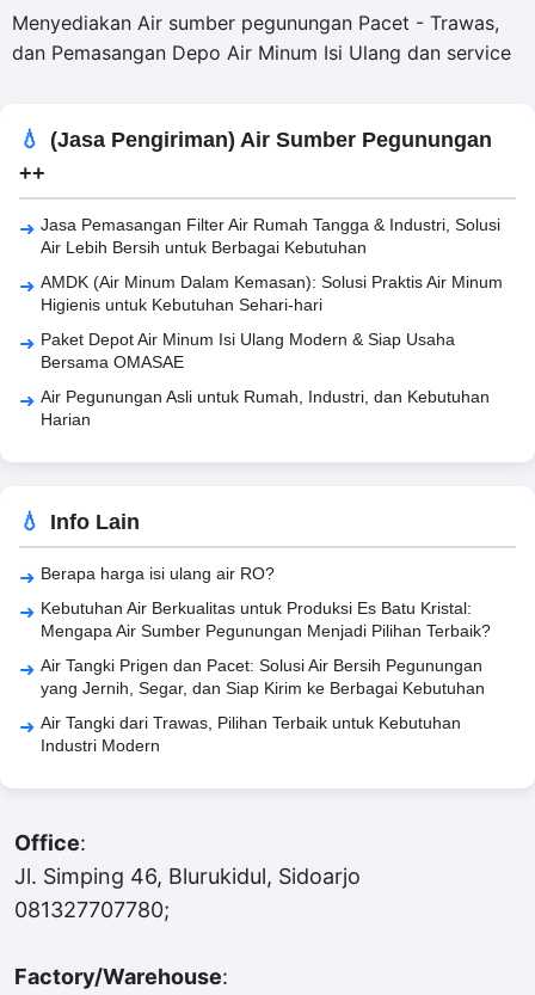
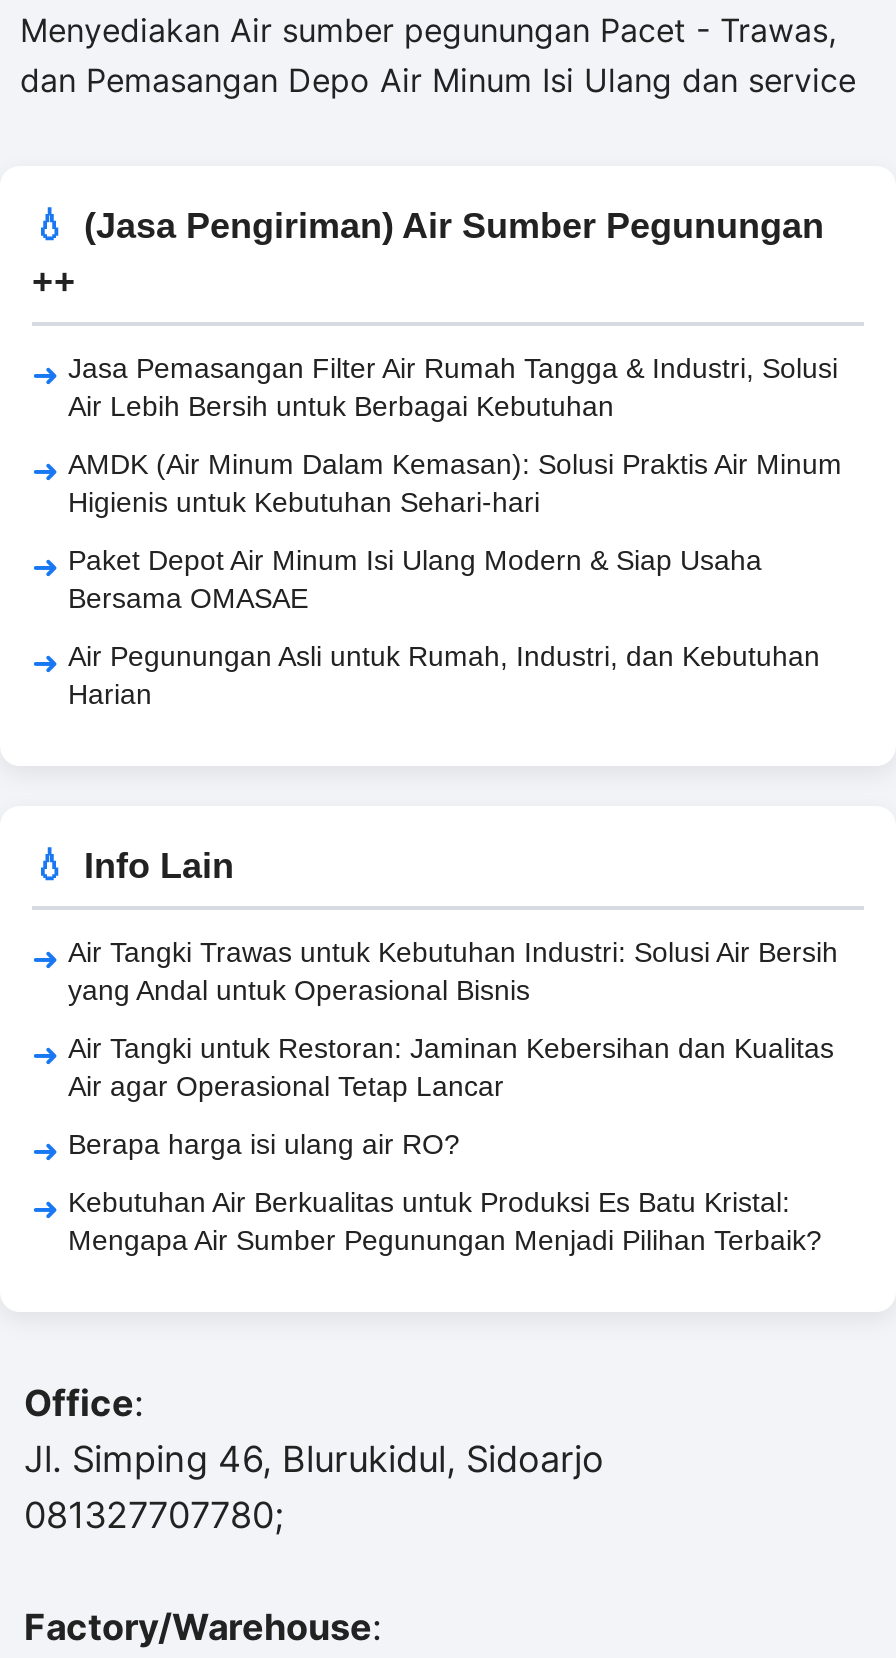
+ Air Tangki Trawas untuk Kebutuhan Industri: Solusi Air Bersih
+ yang Andal untuk Operasional Bisnis
+ Air Tangki untuk Restoran: Jaminan Kebersihan dan Kualitas
+ Air agar Operasional Tetap Lancar

moved down: Berapa harga isi ulang air RO? | Kebutuhan Air Berkualitas untuk Produksi Es Batu Kristal: | Mengapa Air Sumber Pegunungan Menjadi Pilihan Terbaik?

- Air Tangki Prigen dan Pacet: Solusi Air Bersih Pegunungan
- yang Jernih, Segar, dan Siap Kirim ke Berbagai Kebutuhan
- Air Tangki dari Trawas, Pilihan Terbaik untuk Kebutuhan
- Industri Modern
